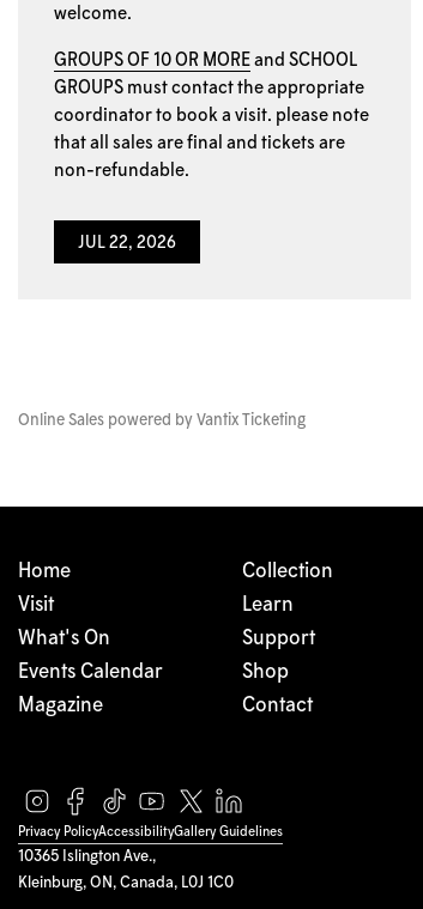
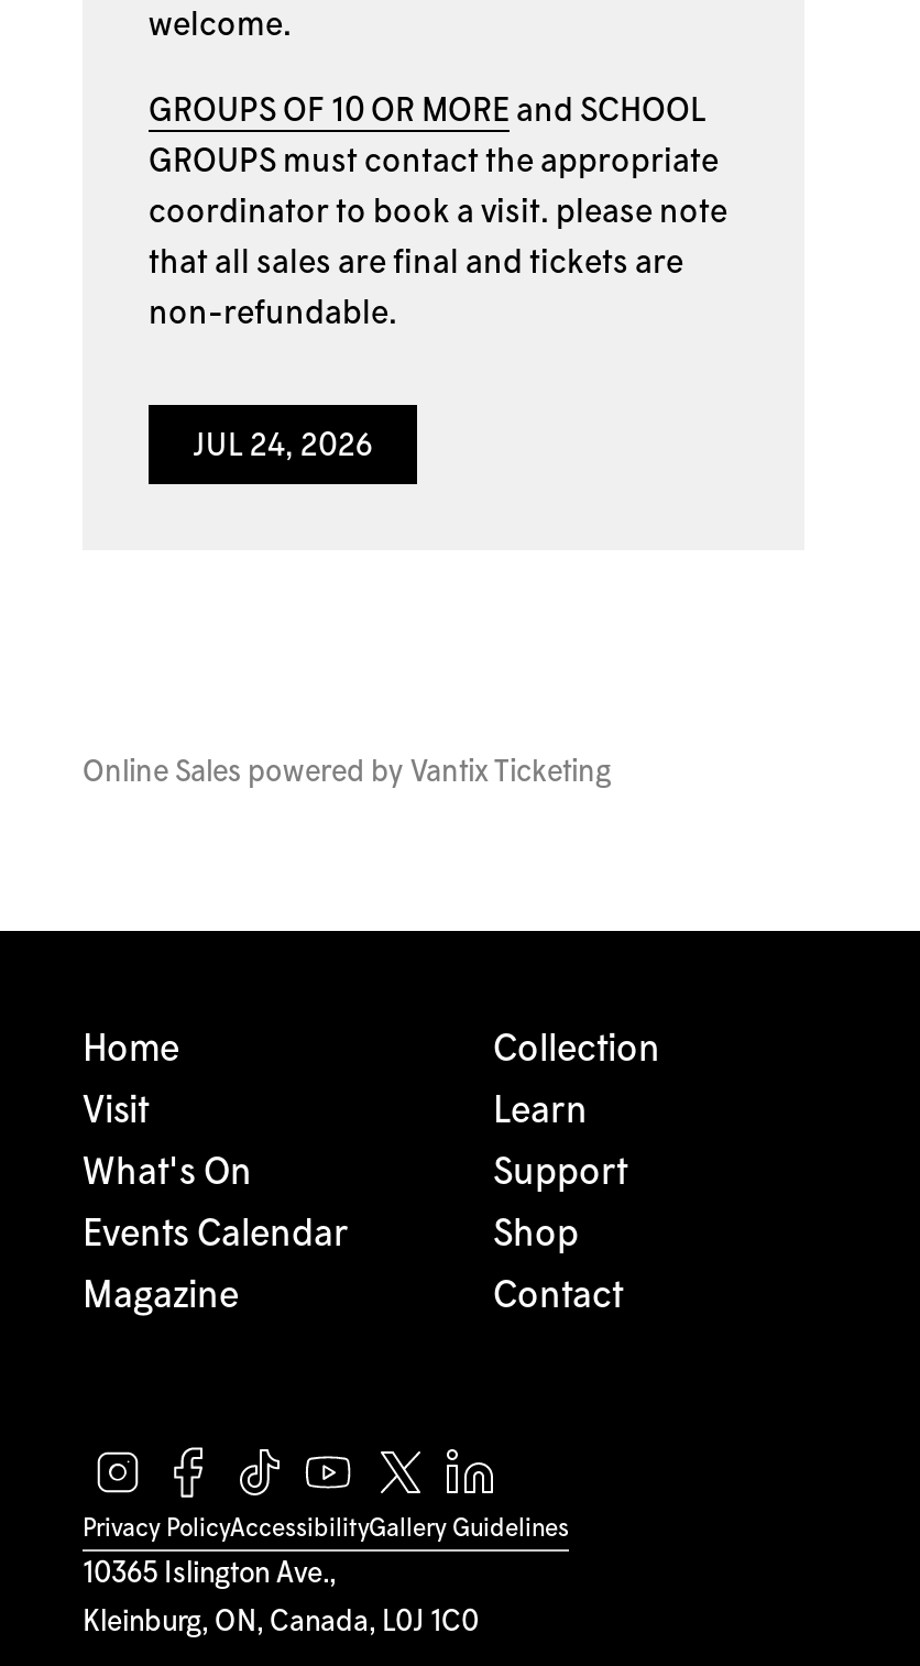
- JUL 22, 2026
+ JUL 24, 2026
